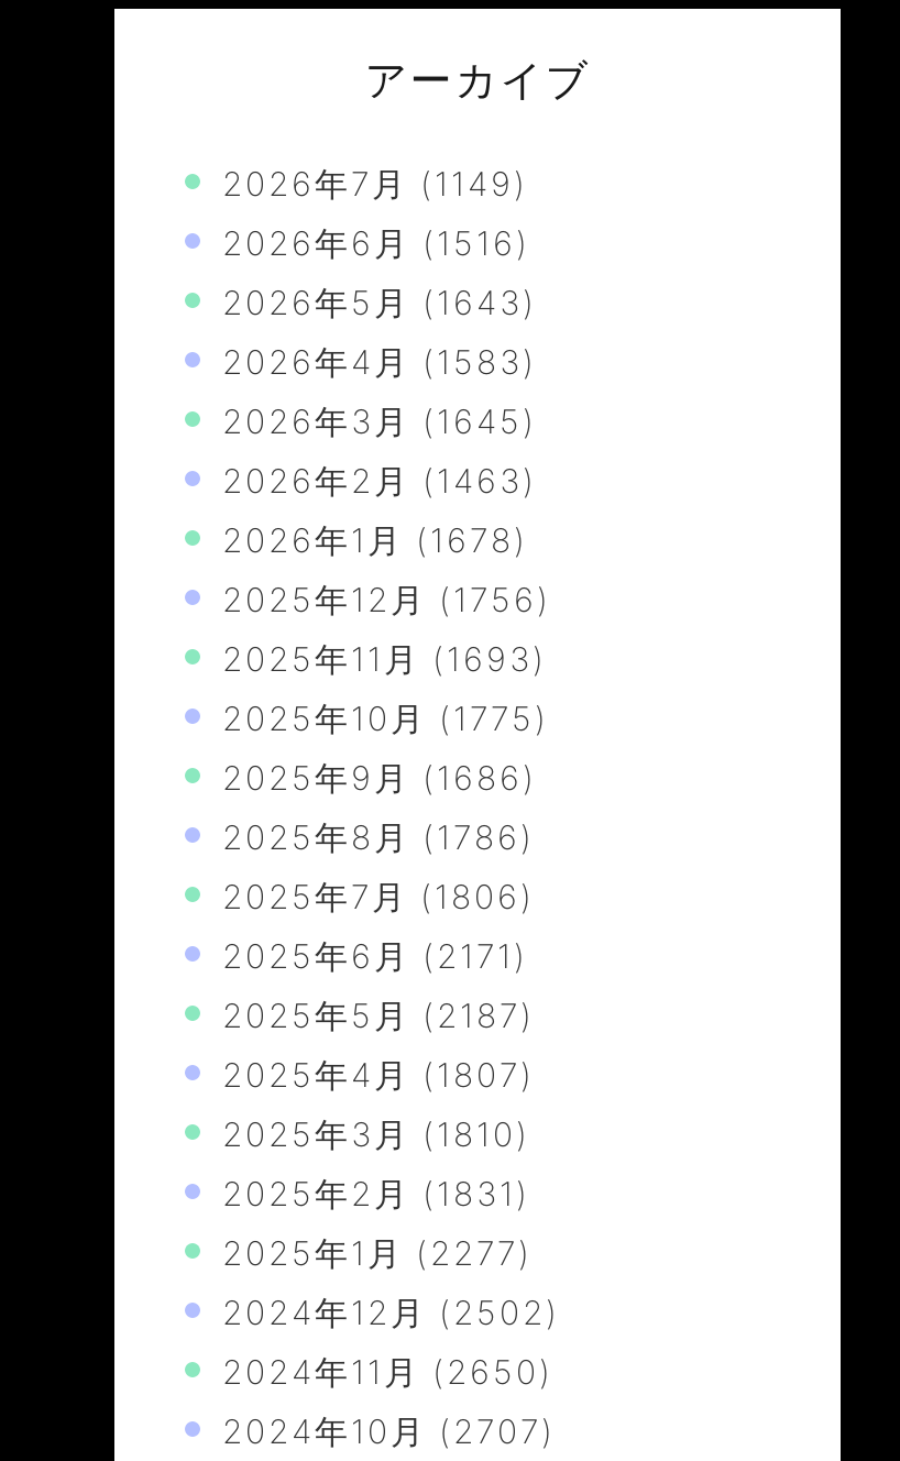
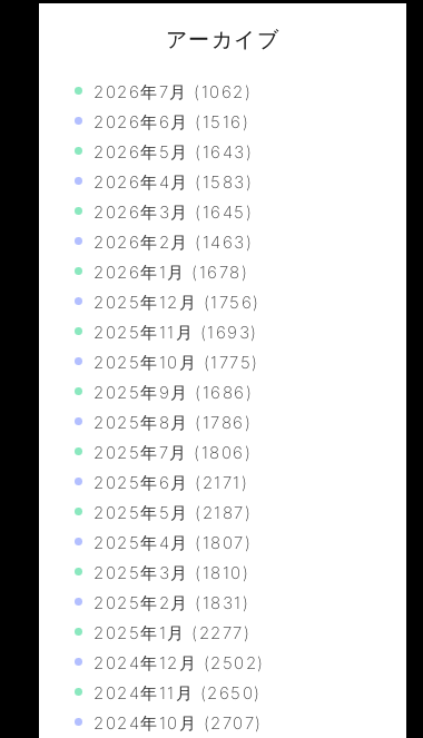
- 2026年7月(1149)
+ 2026年7月(1062)
